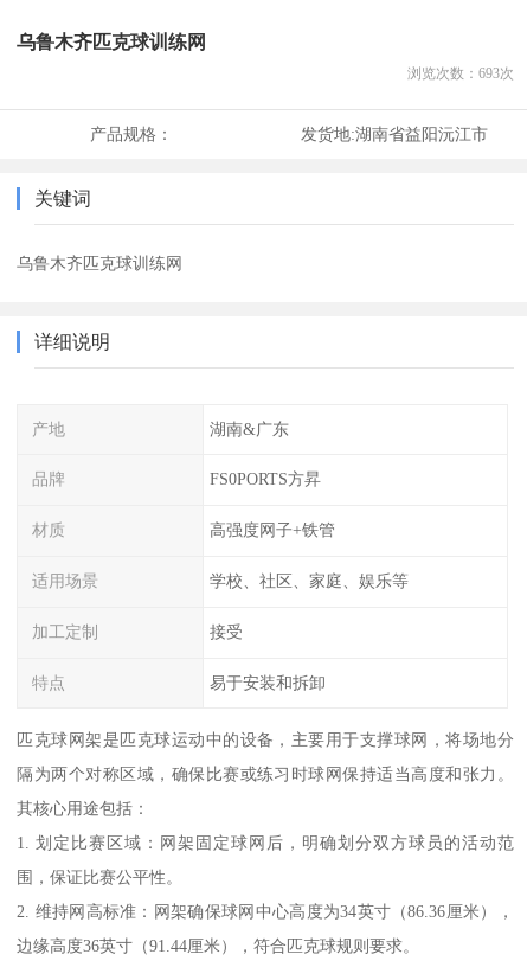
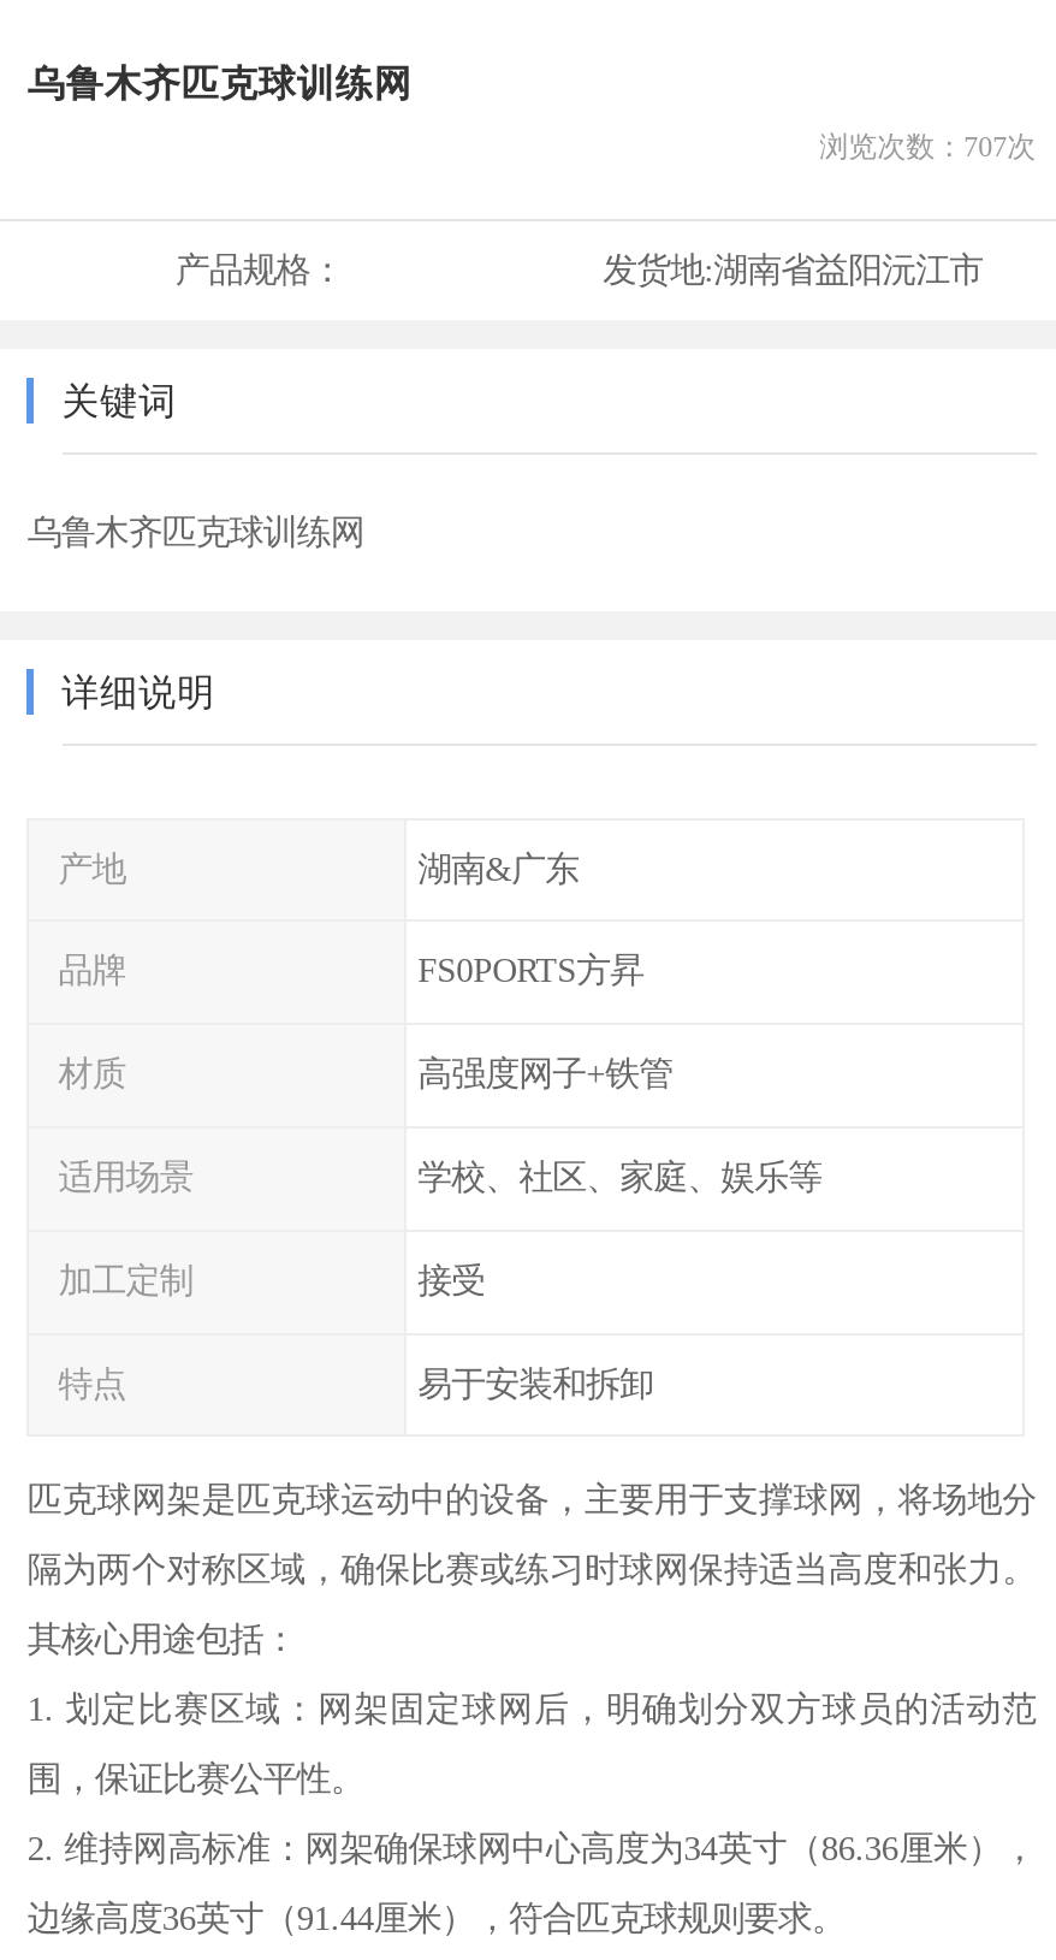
- 浏览次数：693次
+ 浏览次数：707次
